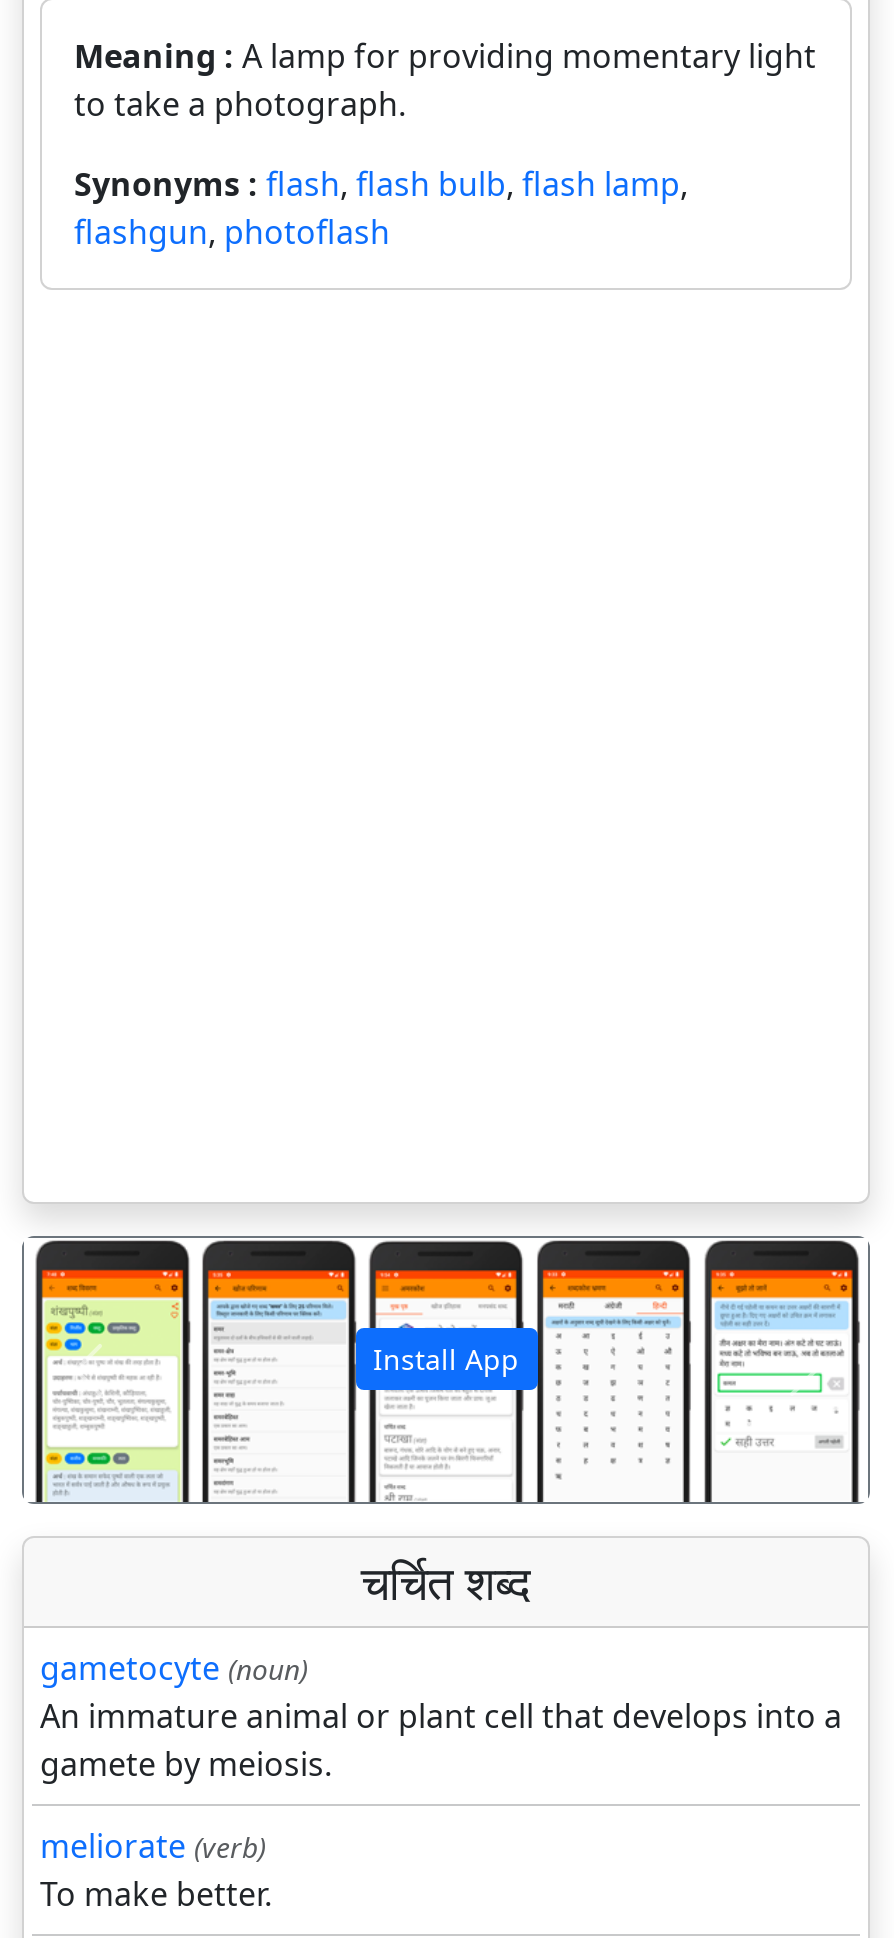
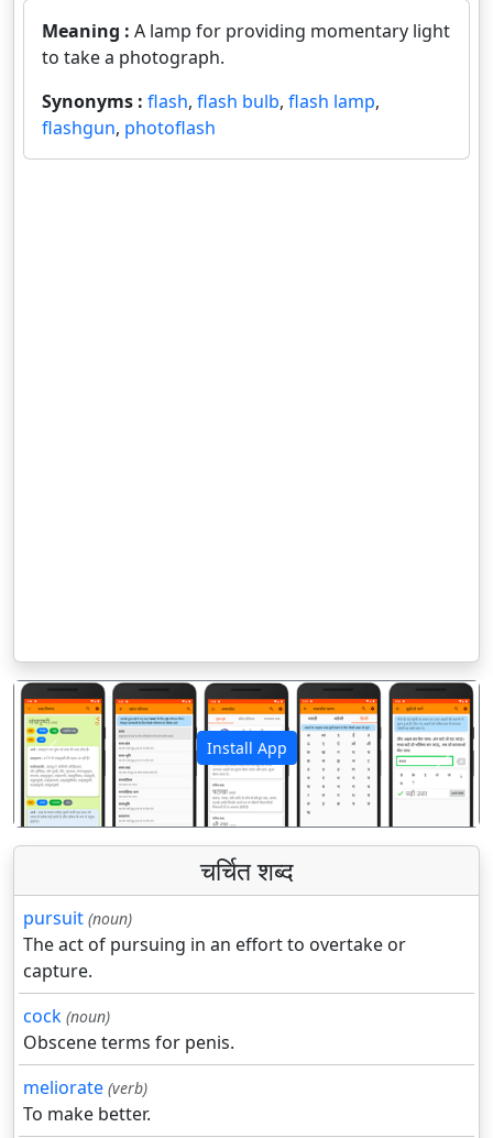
- gametocyte (noun)
- An immature animal or plant cell that develops into a
- gamete by meiosis.
+ pursuit (noun)
+ The act of pursuing in an effort to overtake or
+ capture.
+ cock (noun)
+ Obscene terms for penis.
